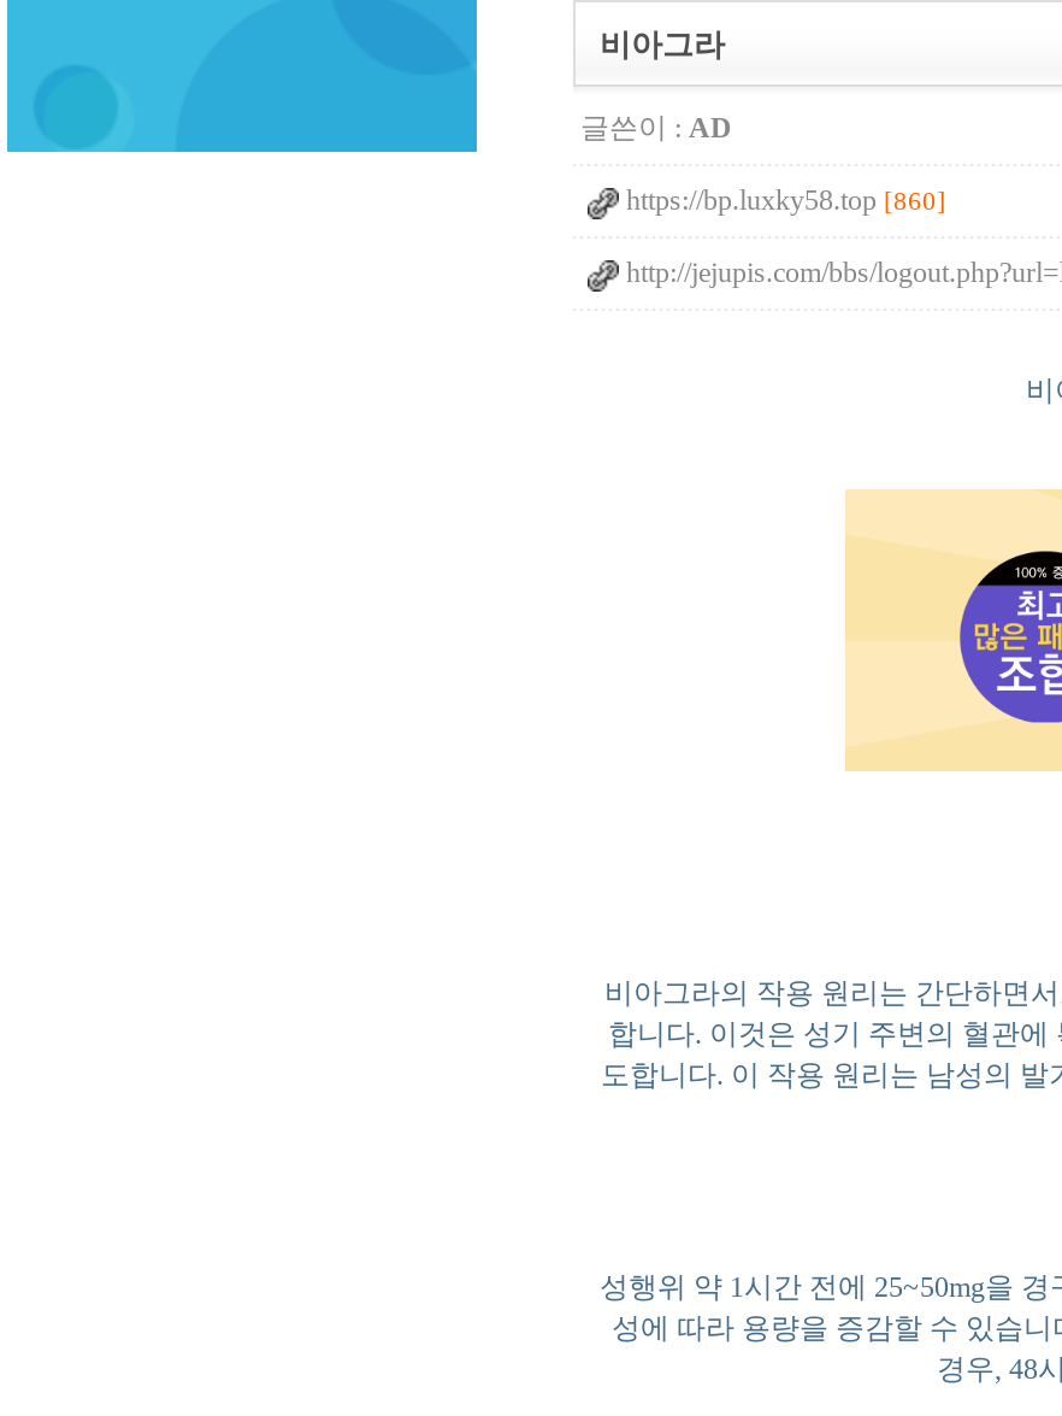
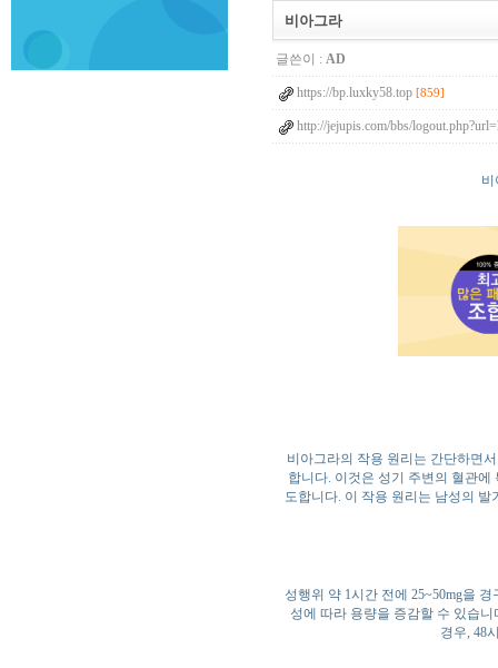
- https://bp.luxky58.top [860]
+ https://bp.luxky58.top [859]
